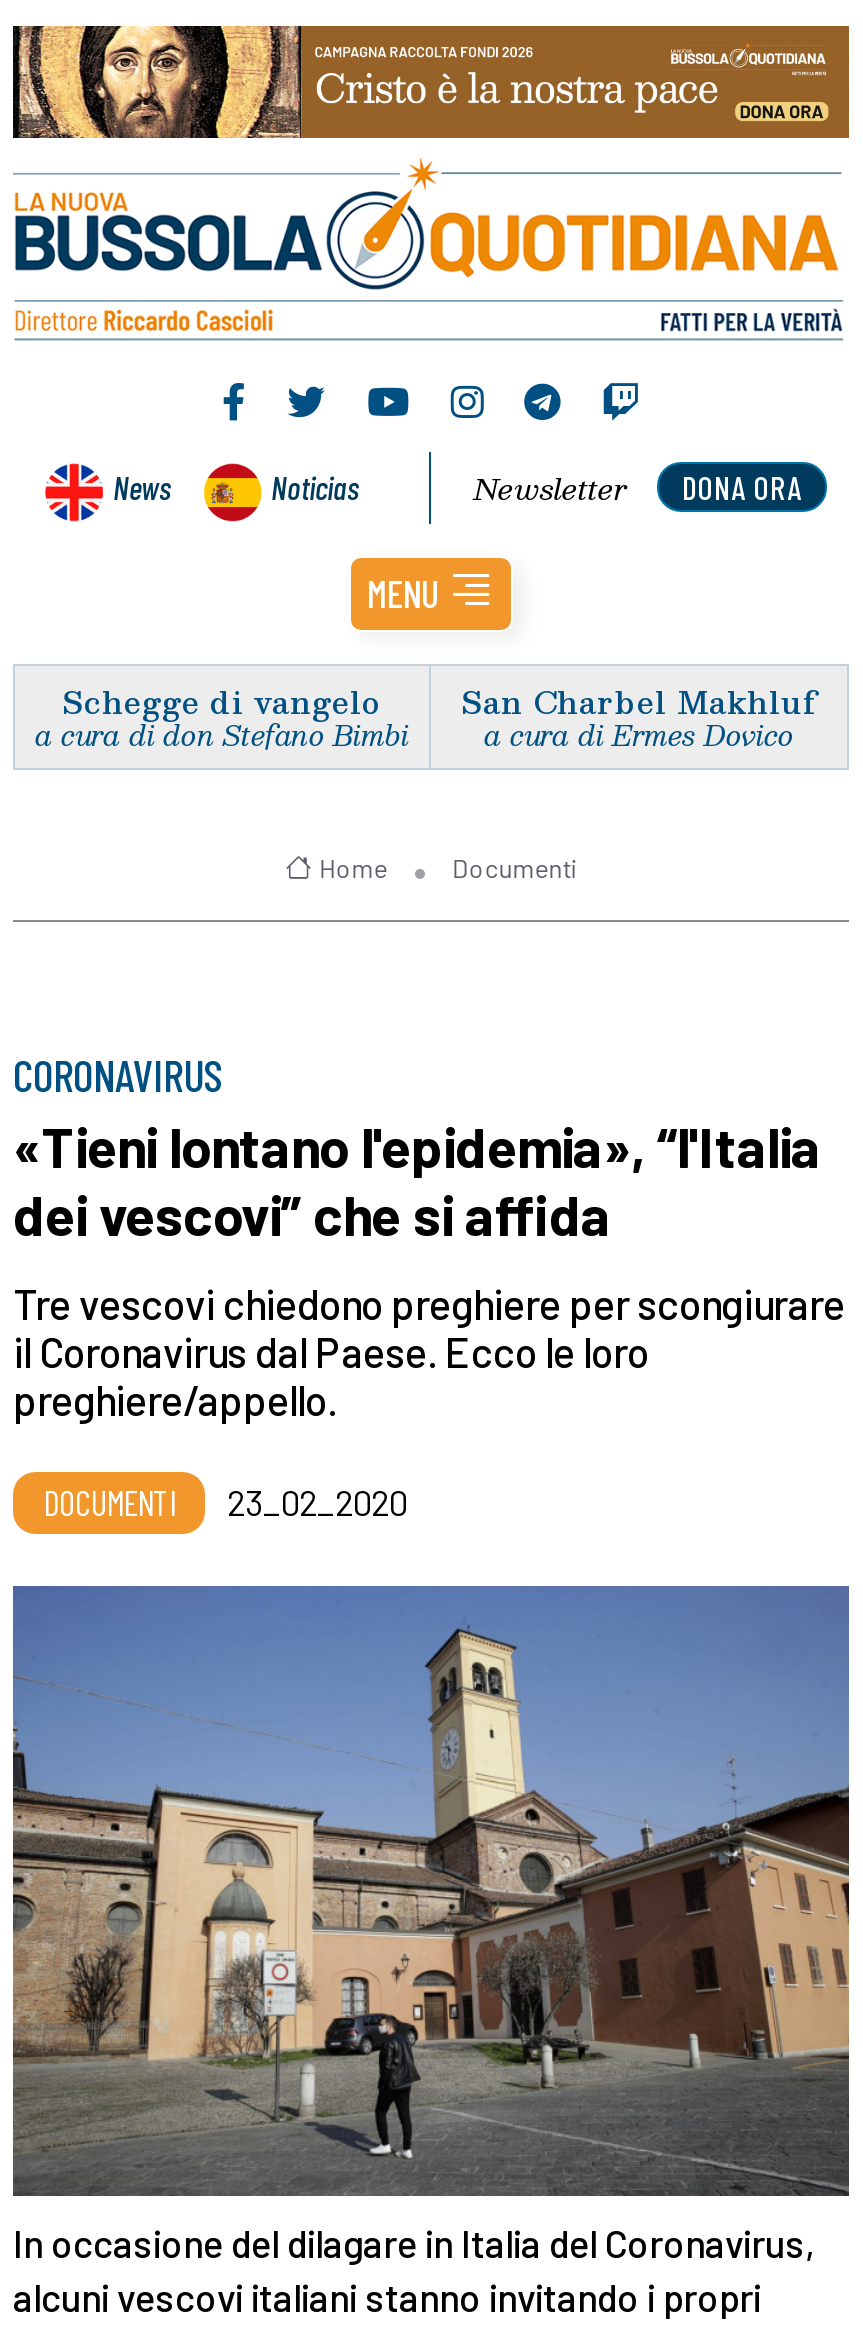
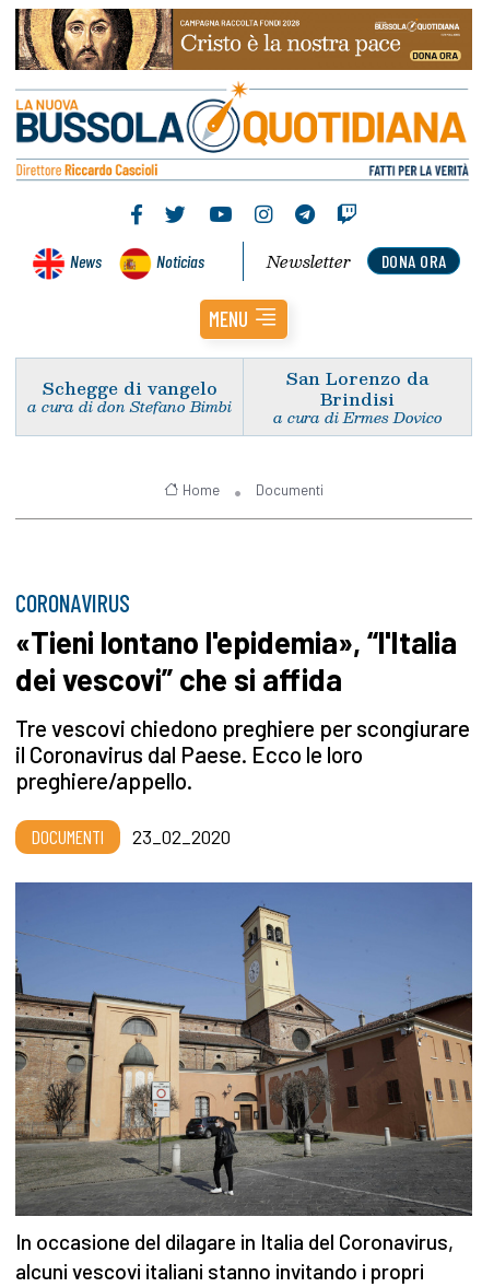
- San Charbel Makhluf
+ San Lorenzo da
+ Brindisi
